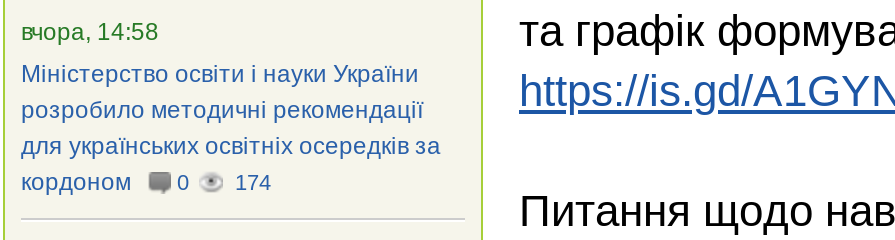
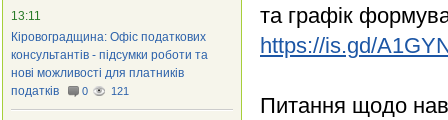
- вчора, 14:58
+ 13:11

- Міністерство освіти і науки України
- розробило методичні рекомендації
- для українських освітніх осередків за
- кордоном
+ Кіровоградщина: Офіс податкових
+ консультантів - підсумки роботи та
+ нові можливості для платників
+ податків

- 174
+ 121
